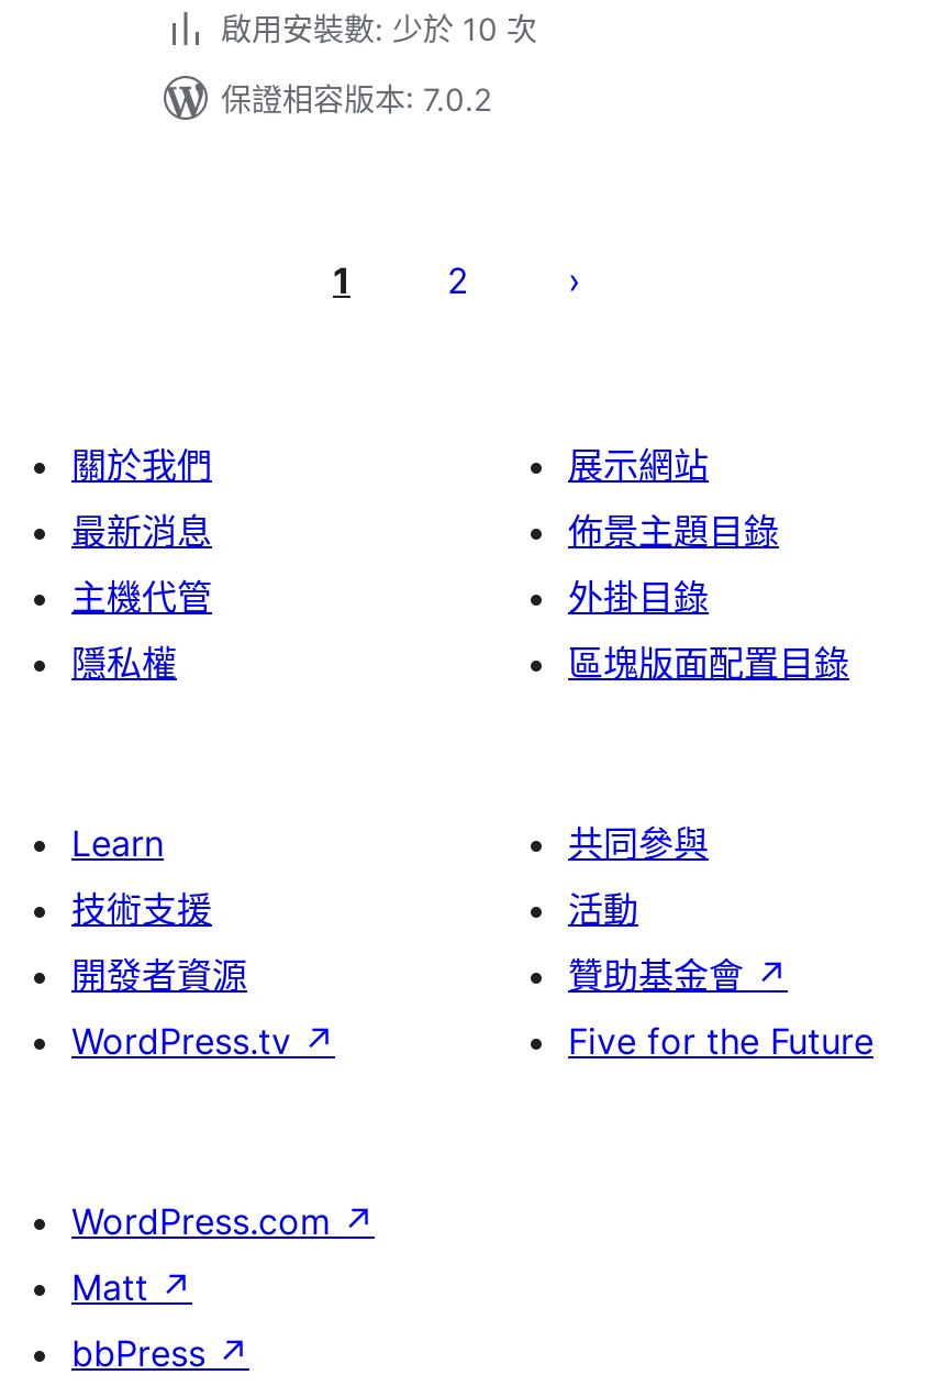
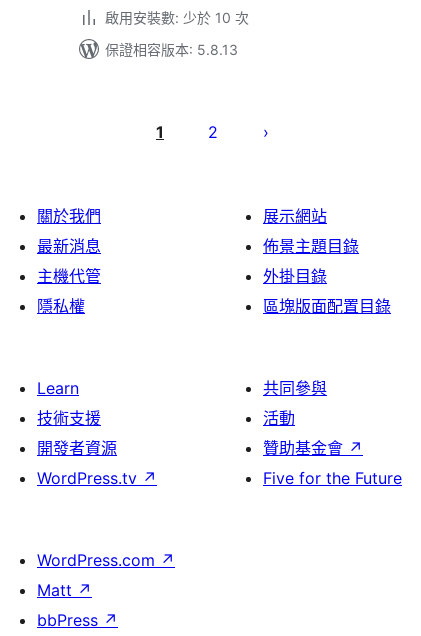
- 保證相容版本: 7.0.2
+ 保證相容版本: 5.8.13
